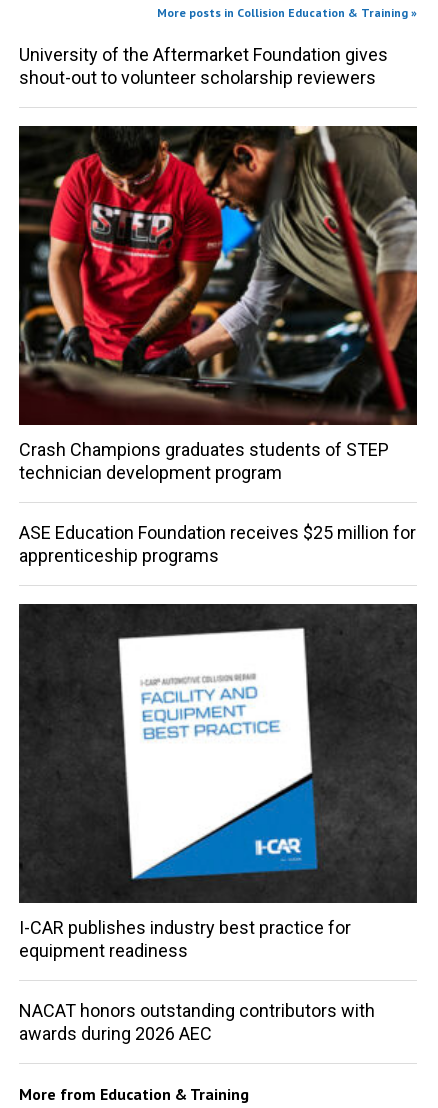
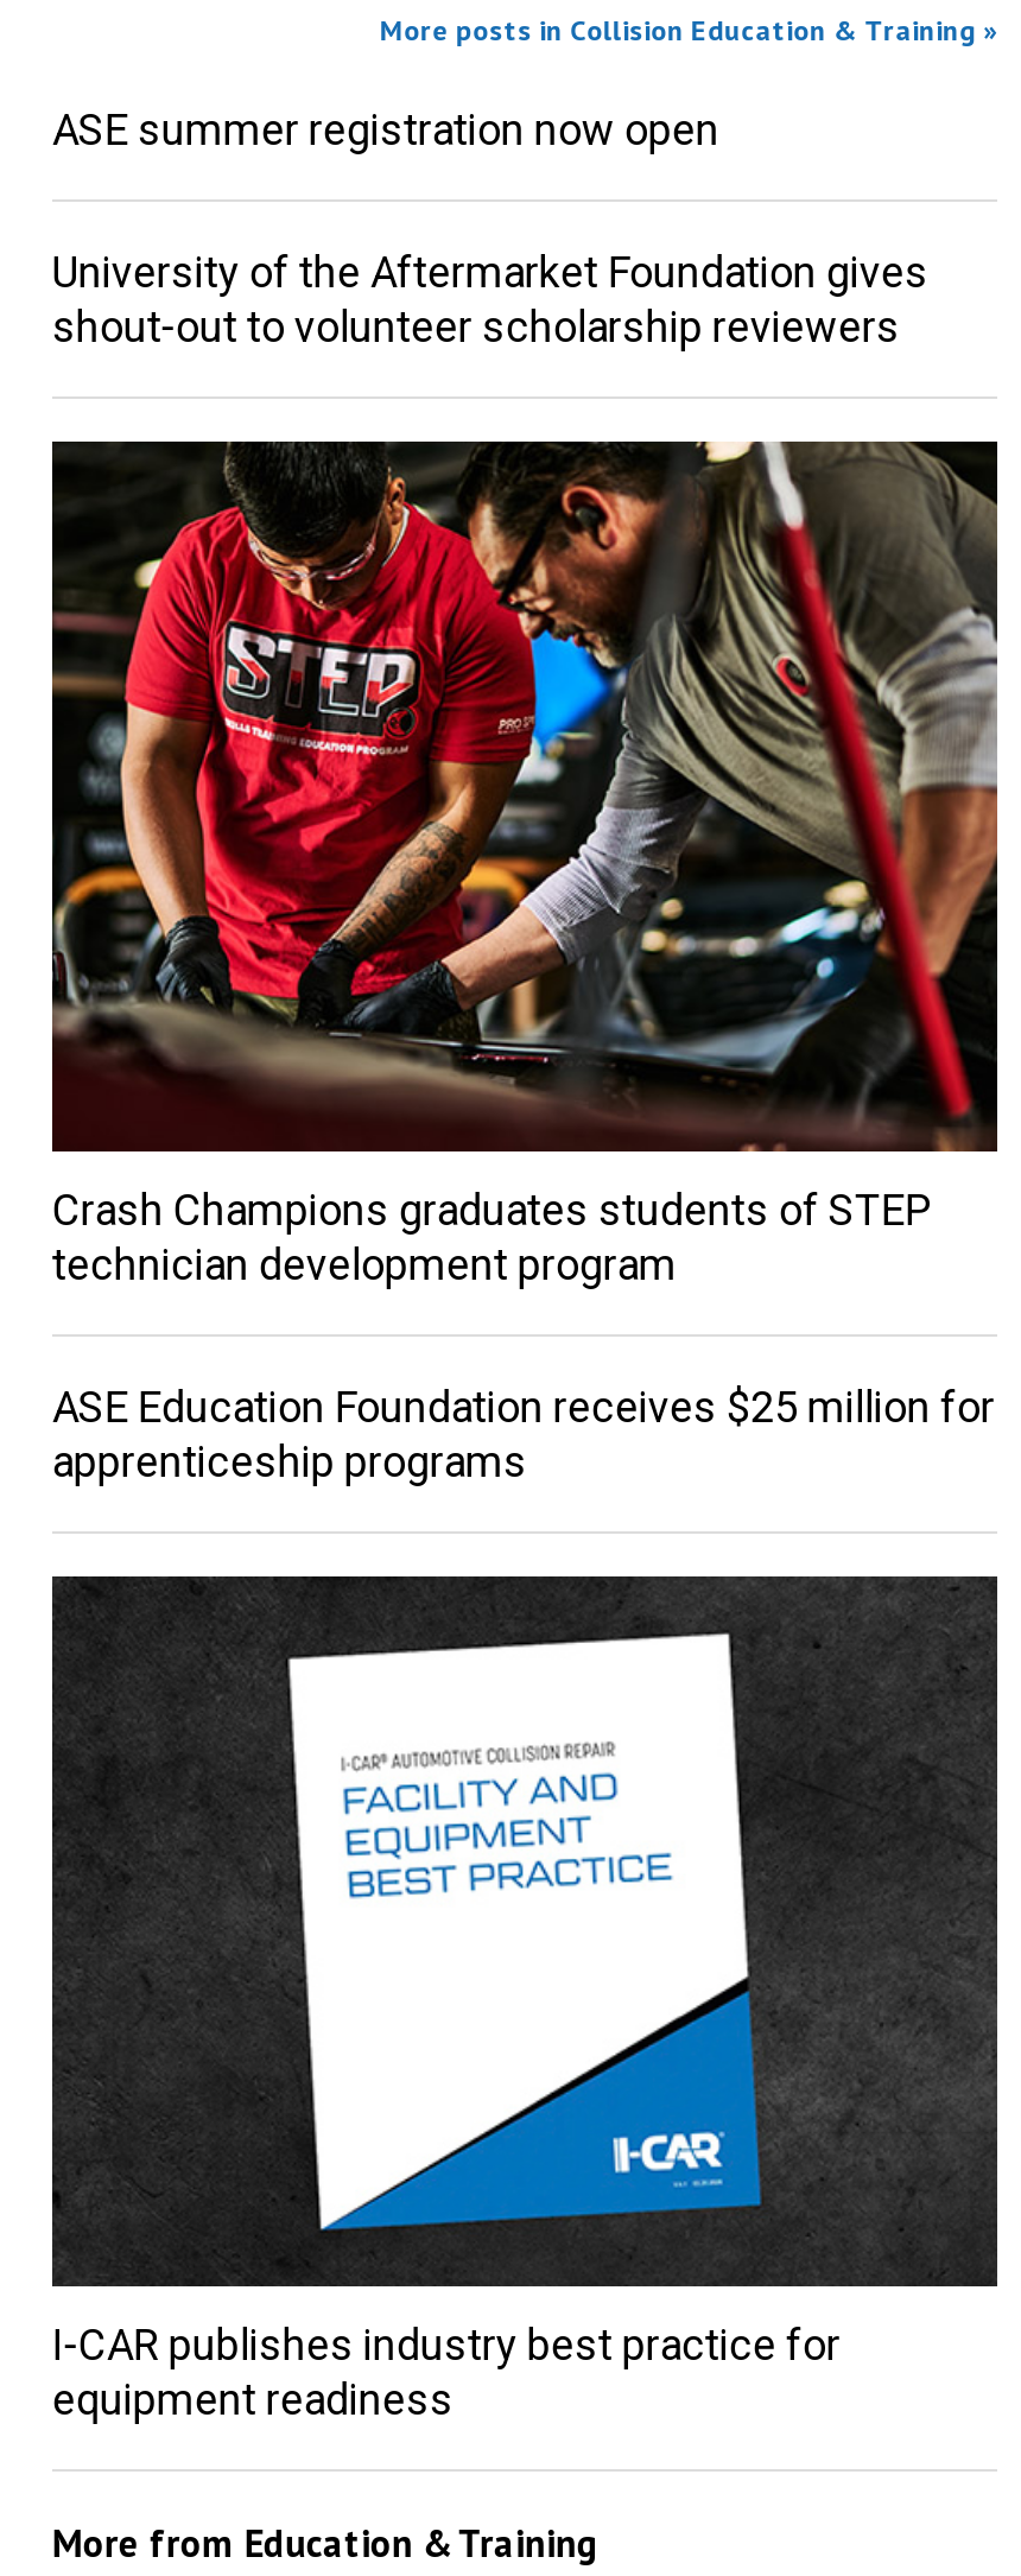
+ ASE summer registration now open

moved down: [image] | University of the Aftermarket Foundation gives | shout-out to volunteer scholarship reviewers | ... | I-CAR publishes industry best practice for | equipment readiness

- NACAT honors outstanding contributors with
- awards during 2026 AEC
